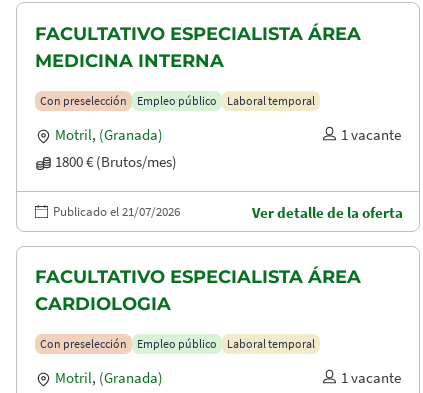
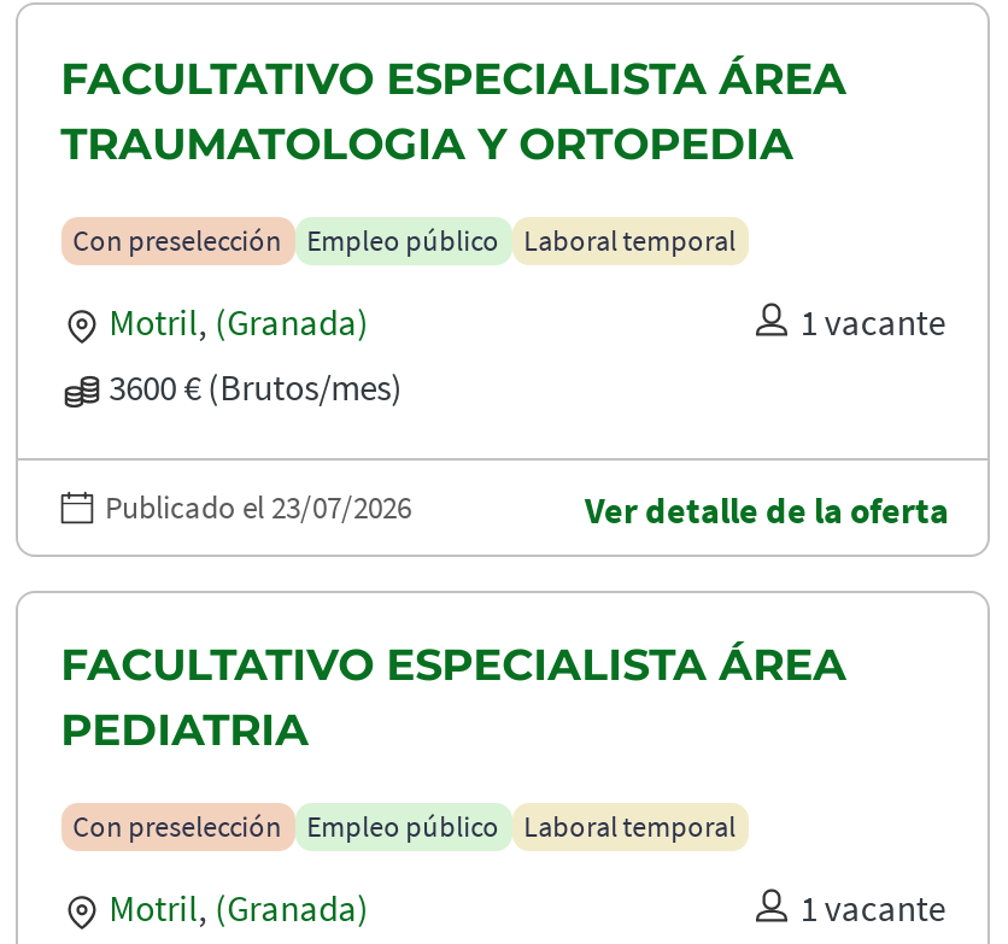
- MEDICINA INTERNA
+ TRAUMATOLOGIA Y ORTOPEDIA

- 1800 € (Brutos/mes)
+ 3600 € (Brutos/mes)

- Publicado el 21/07/2026
+ Publicado el 23/07/2026

- CARDIOLOGIA
+ PEDIATRIA
